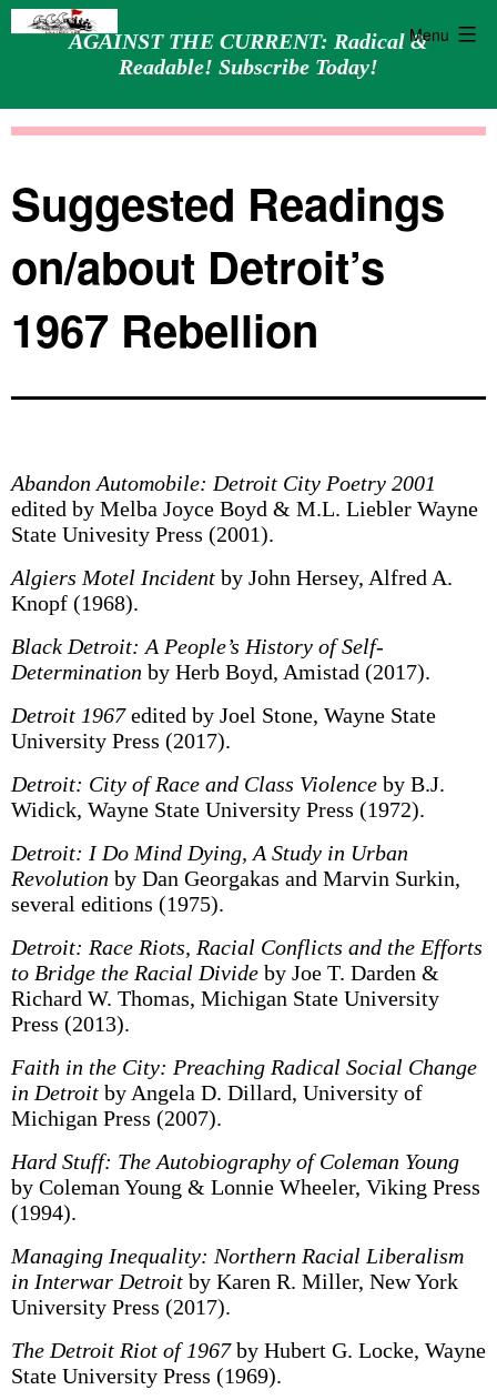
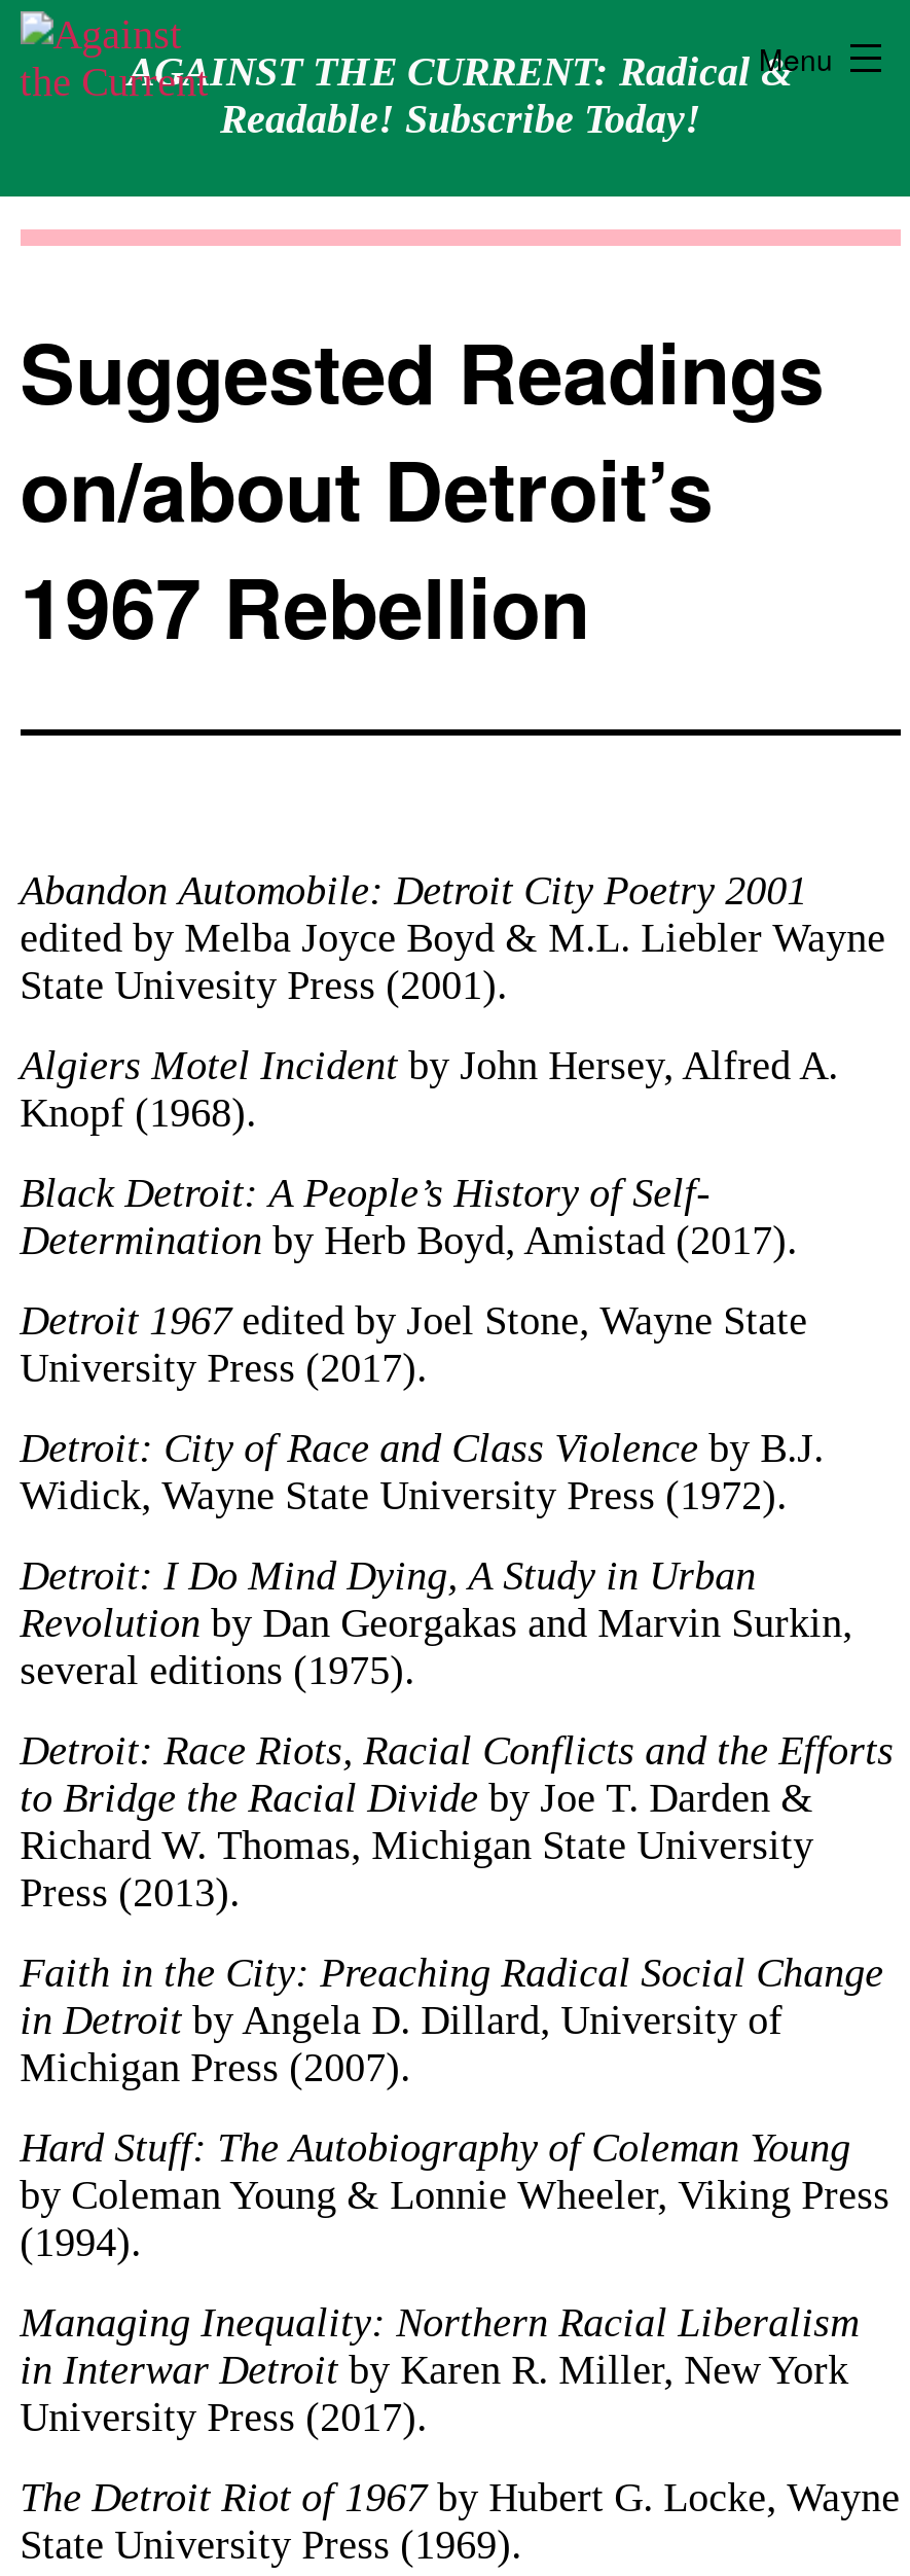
- [image]
+ [image]
